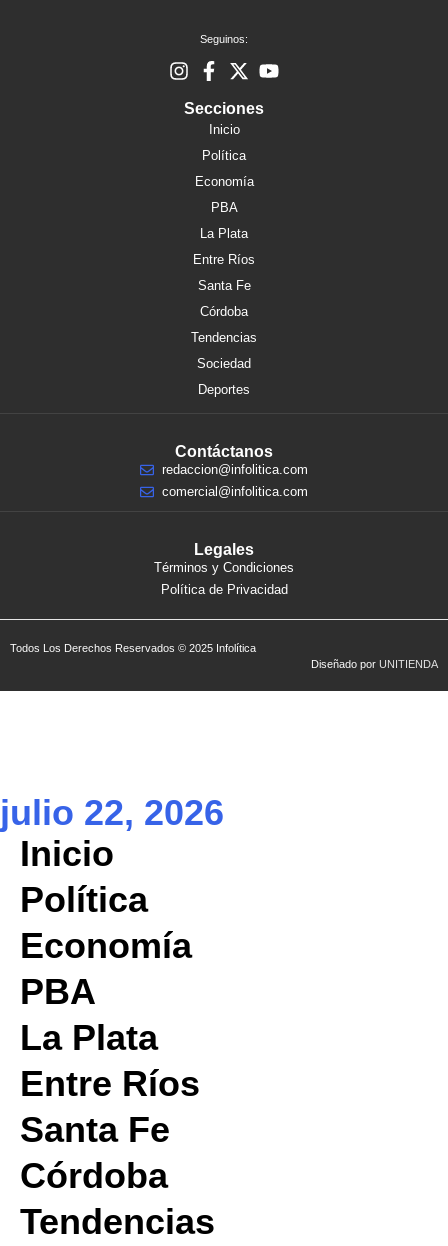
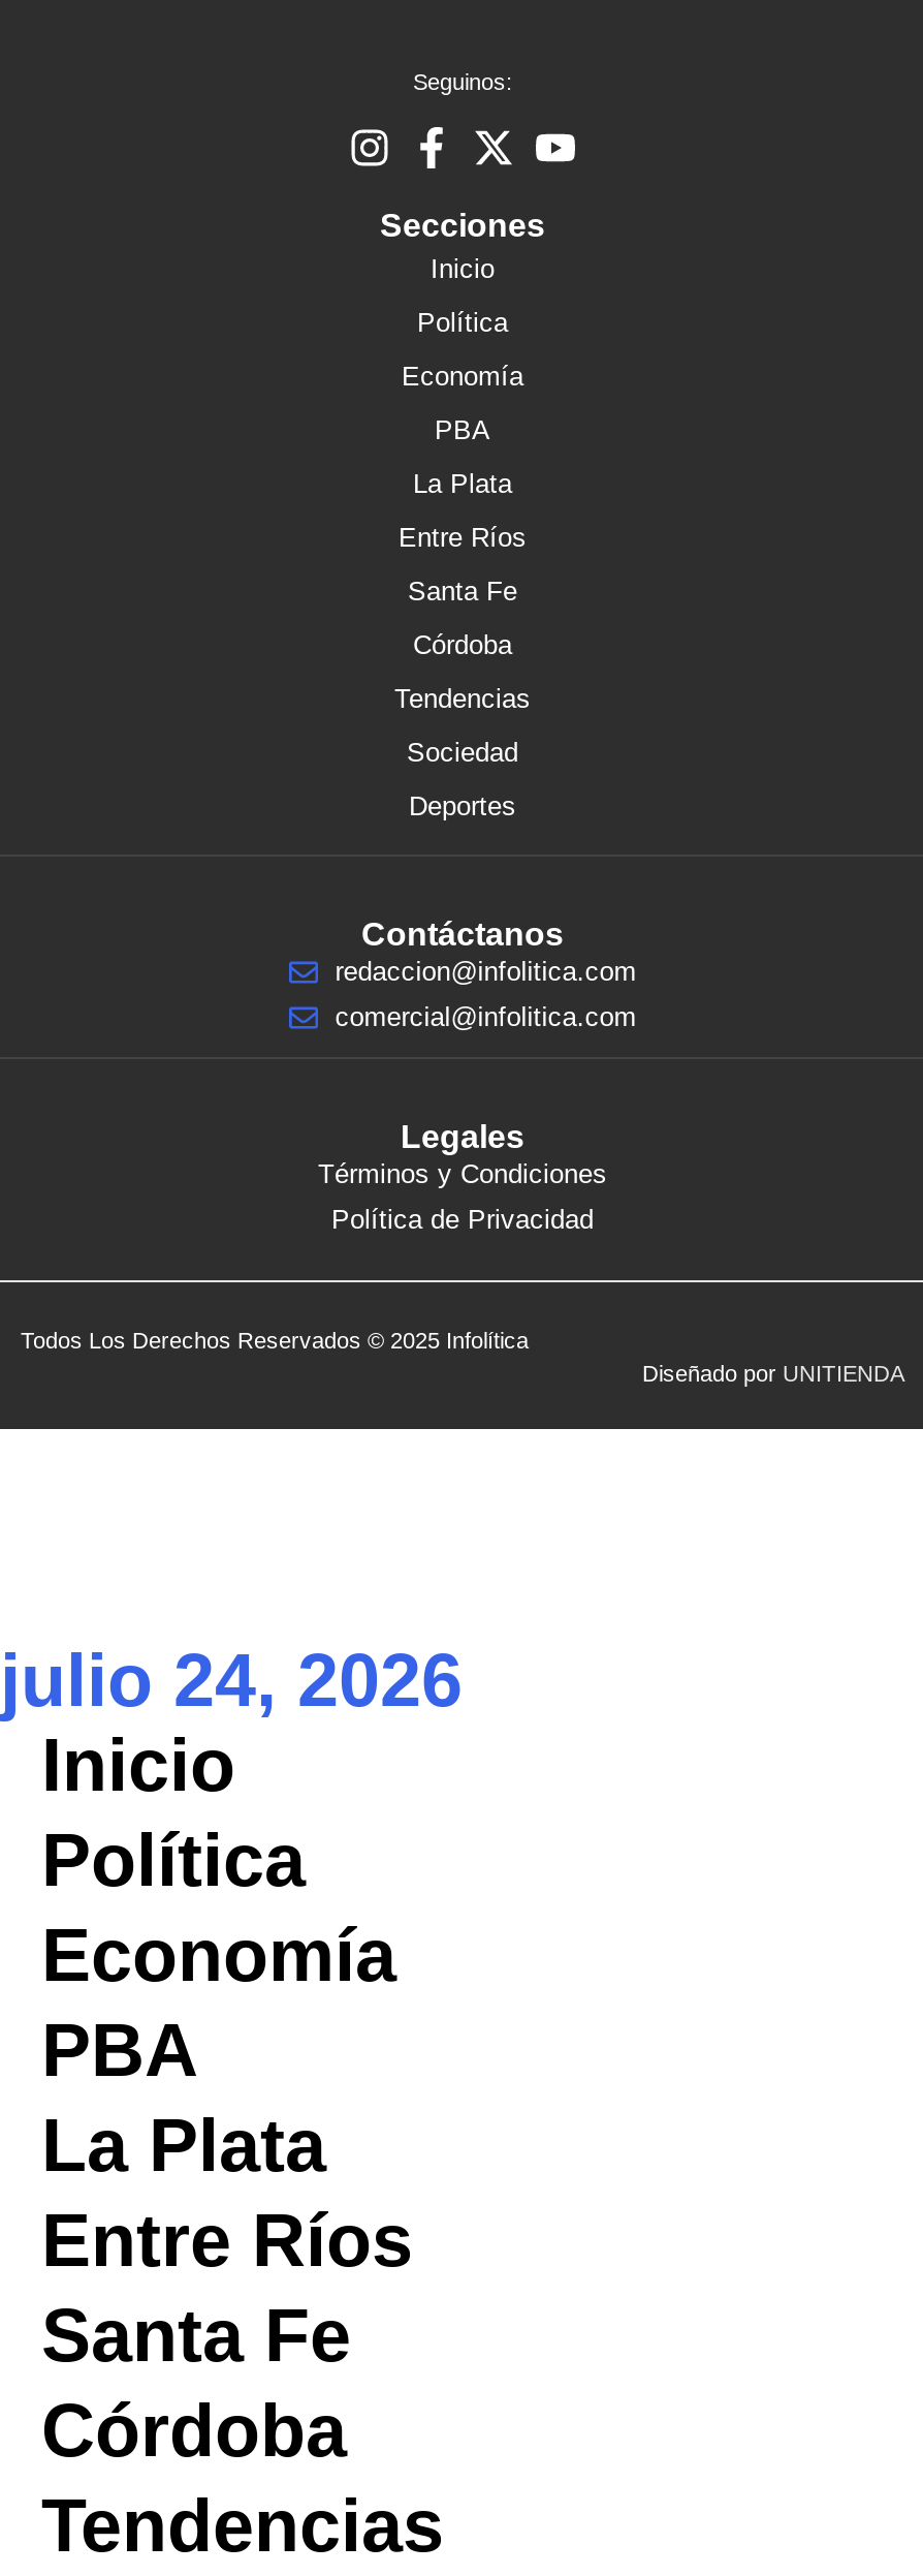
- julio 22, 2026
+ julio 24, 2026
